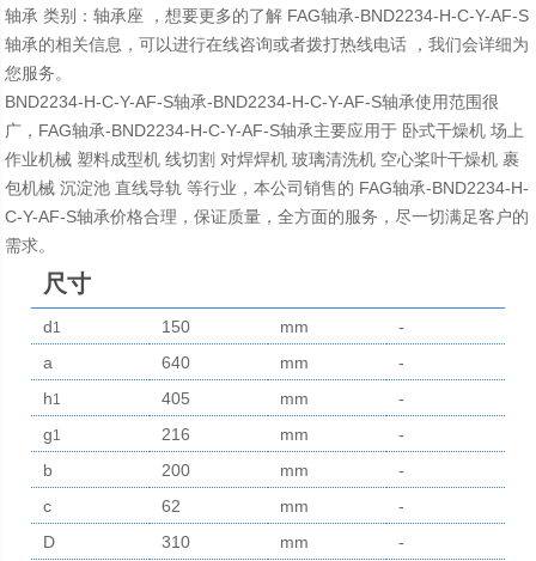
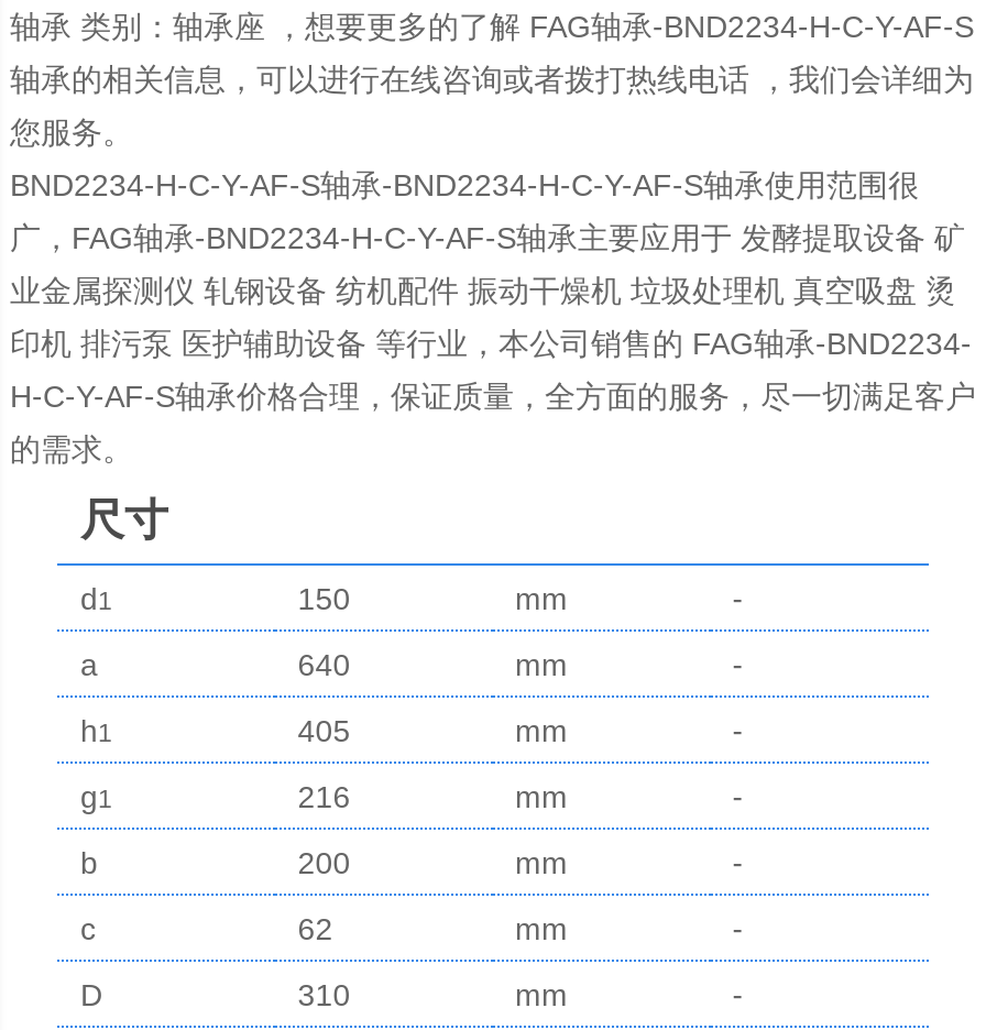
- 广，FAG轴承-BND2234-H-C-Y-AF-S轴承主要应用于 卧式干燥机 场上
+ 广，FAG轴承-BND2234-H-C-Y-AF-S轴承主要应用于 发酵提取设备 矿

- 作业机械 塑料成型机 线切割 对焊焊机 玻璃清洗机 空心桨叶干燥机 裹
+ 业金属探测仪 轧钢设备 纺机配件 振动干燥机 垃圾处理机 真空吸盘 烫

- 包机械 沉淀池 直线导轨 等行业，本公司销售的 FAG轴承-BND2234-H-
+ 印机 排污泵 医护辅助设备 等行业，本公司销售的 FAG轴承-BND2234-

- C-Y-AF-S轴承价格合理，保证质量，全方面的服务，尽一切满足客户的
+ H-C-Y-AF-S轴承价格合理，保证质量，全方面的服务，尽一切满足客户

- 需求。
+ 的需求。
